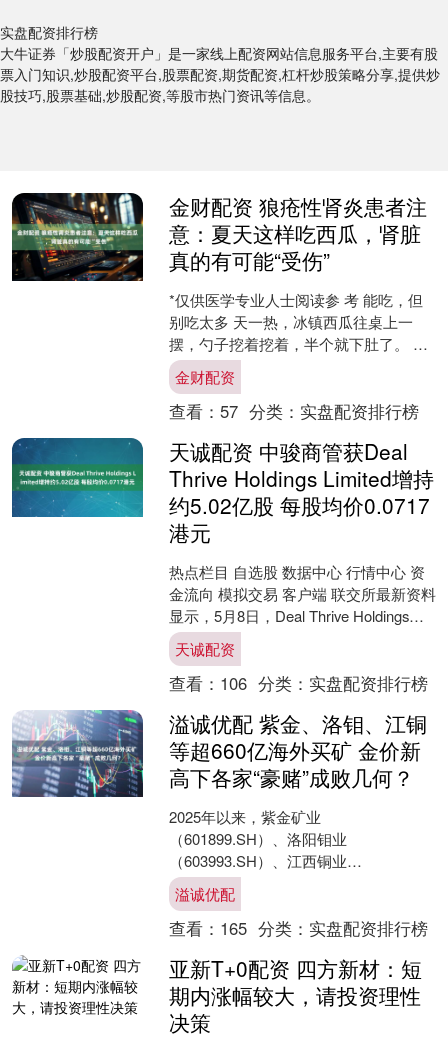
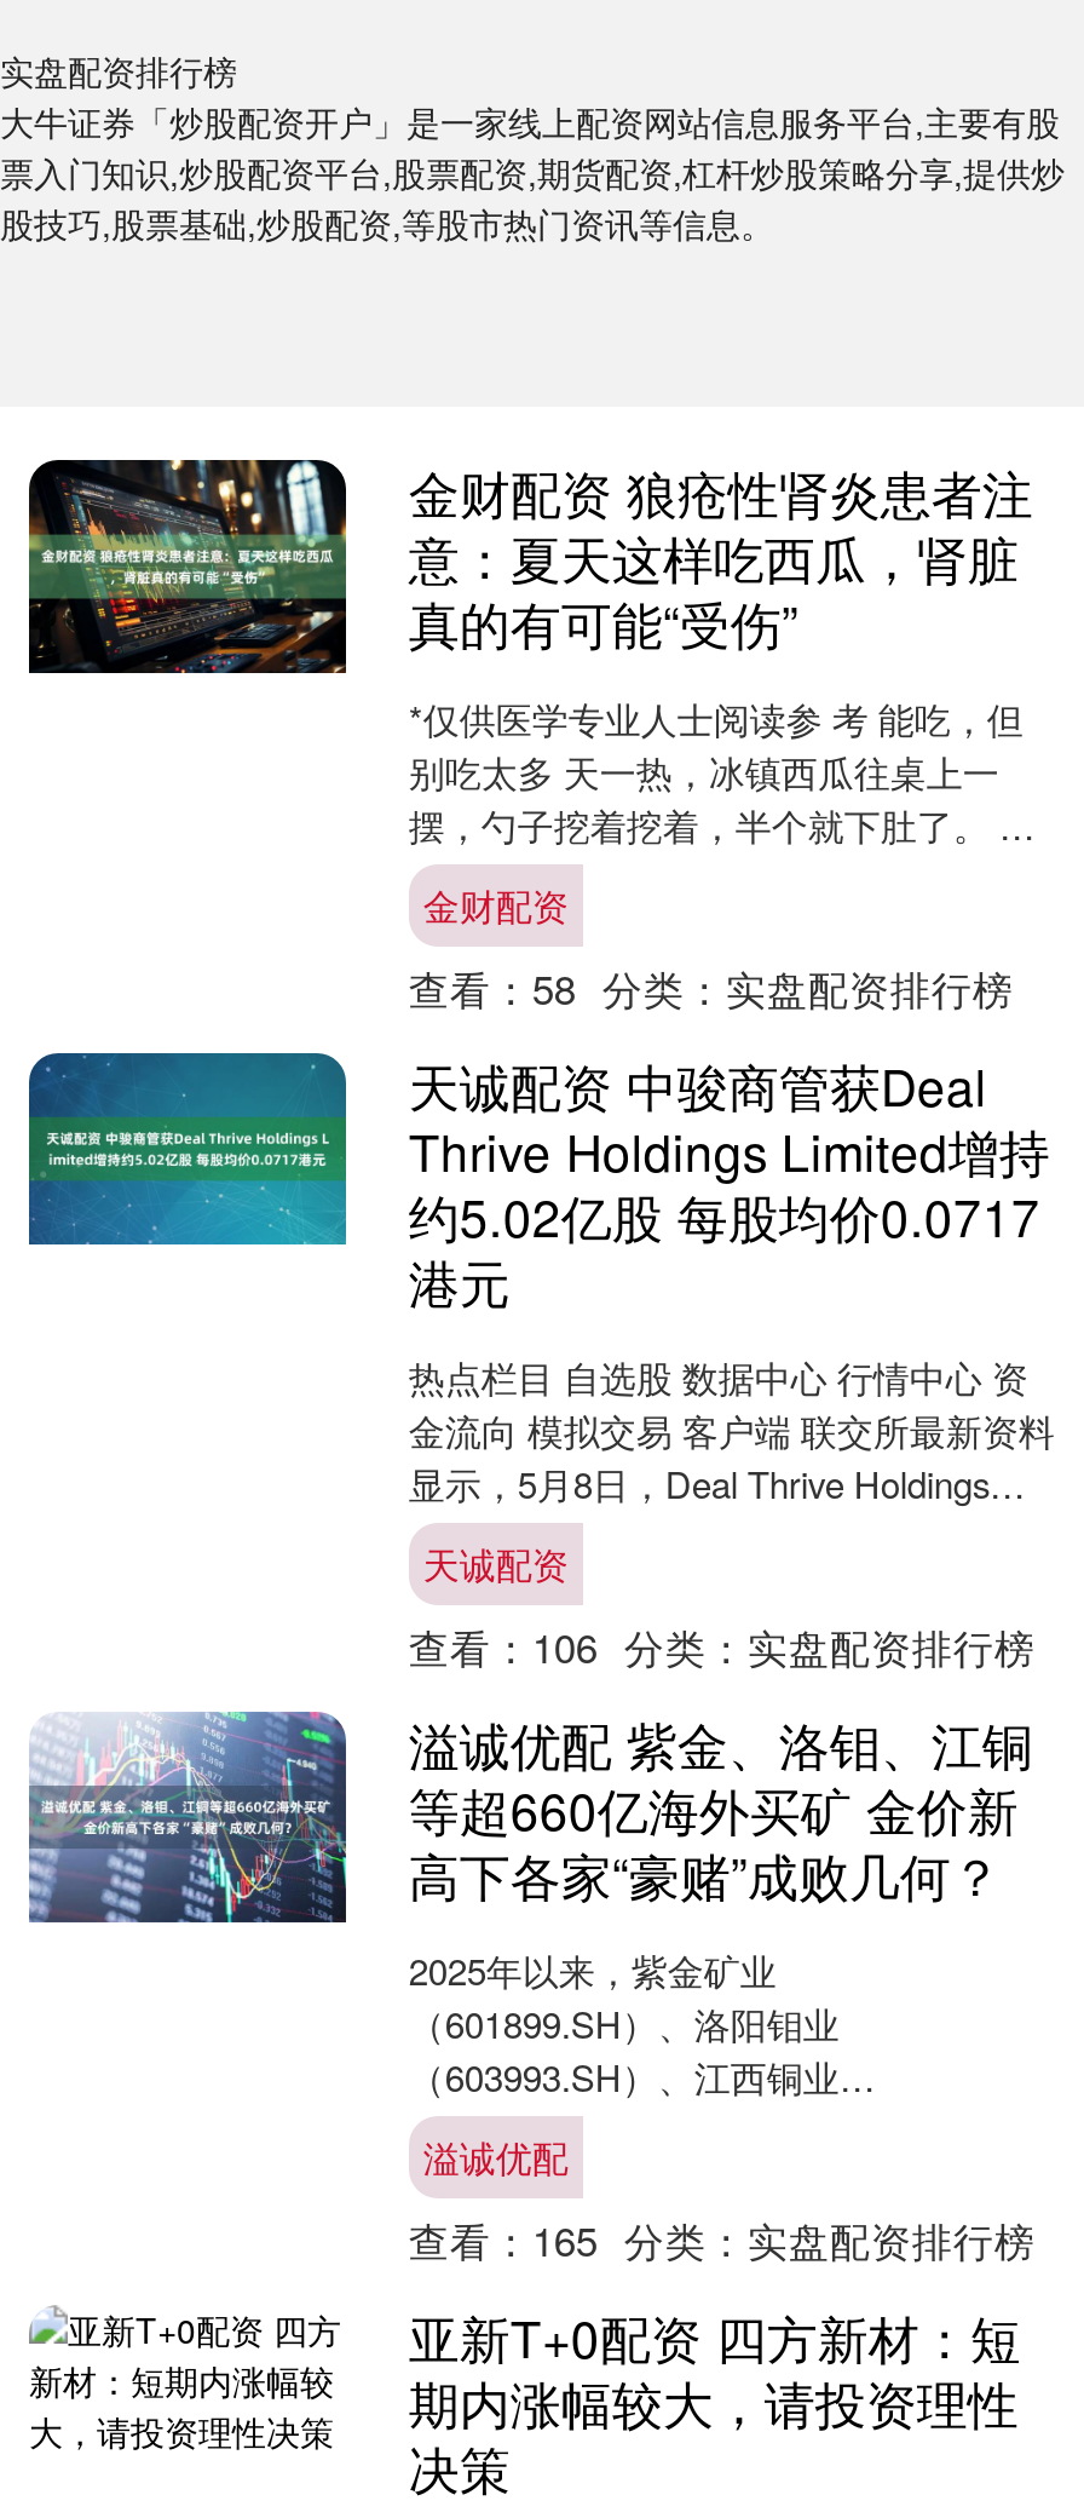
- 查看：57 分类：实盘配资排行榜
+ 查看：58 分类：实盘配资排行榜
